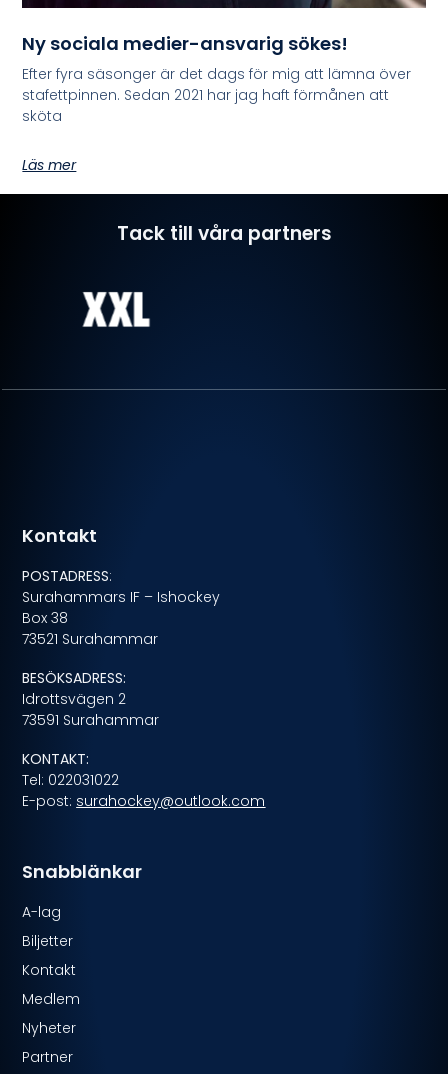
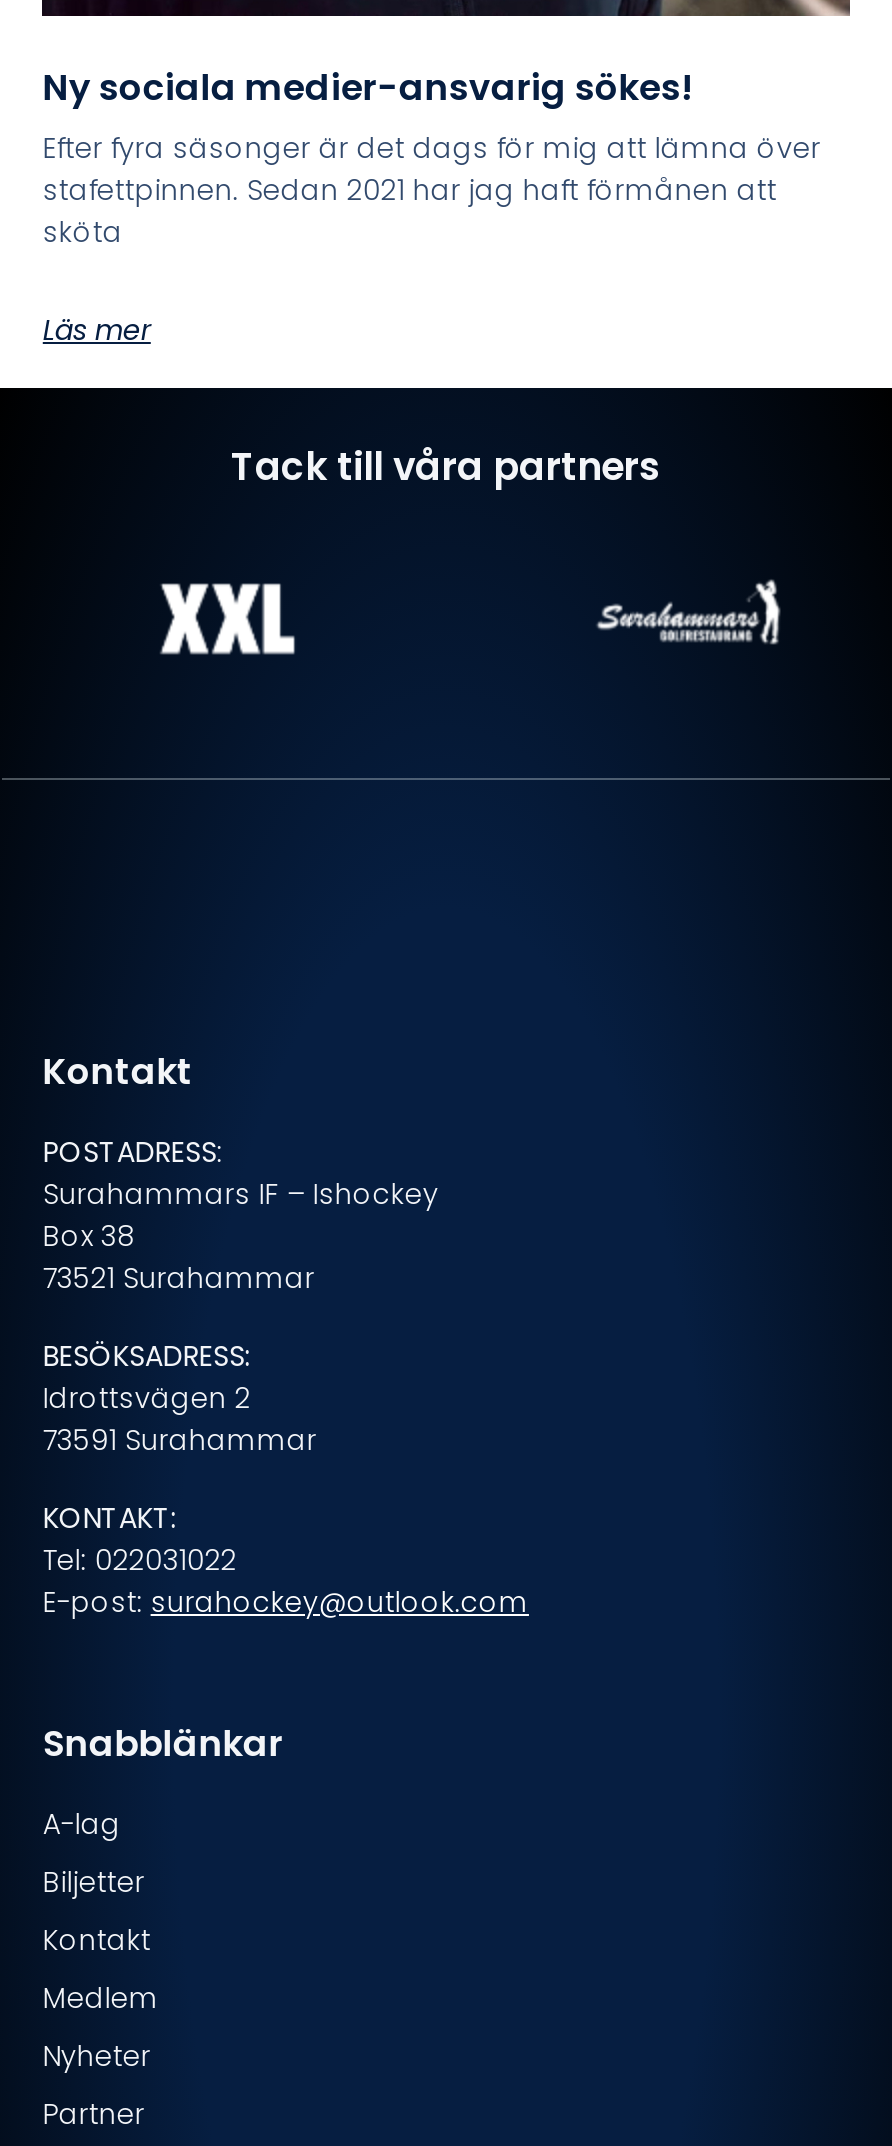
+ [image]
